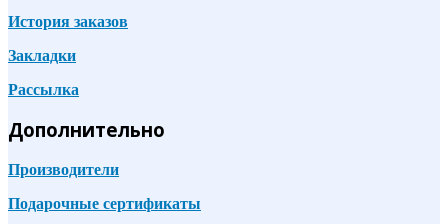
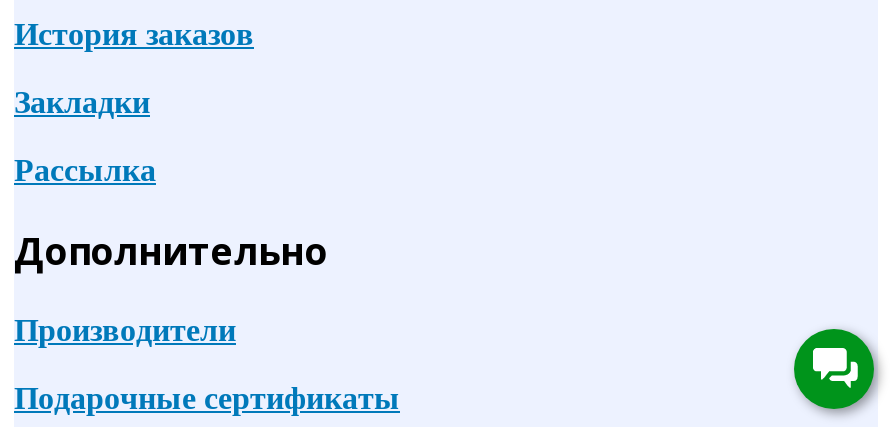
+ [image]
